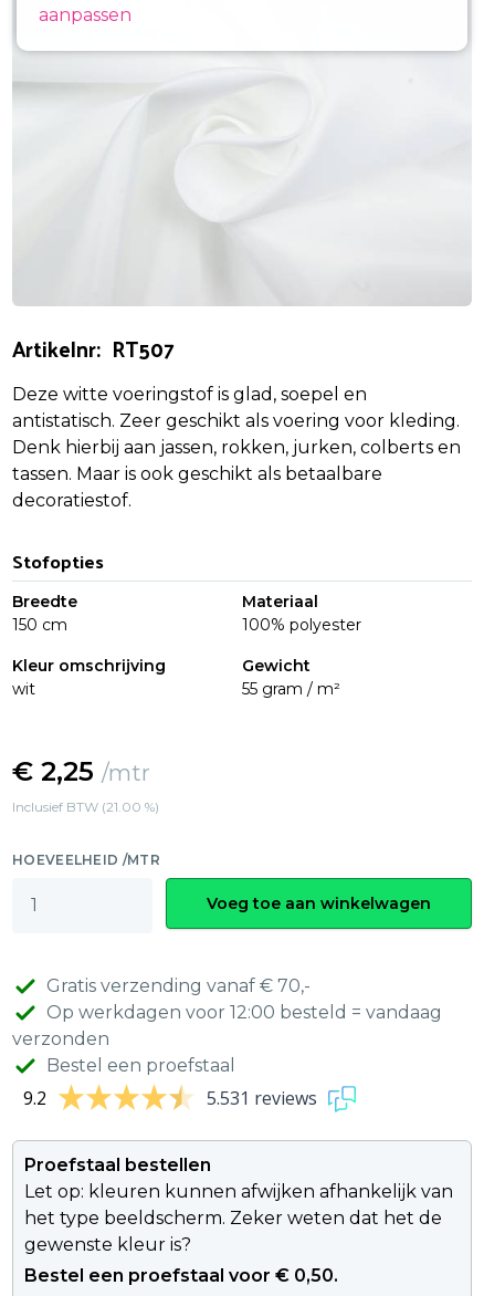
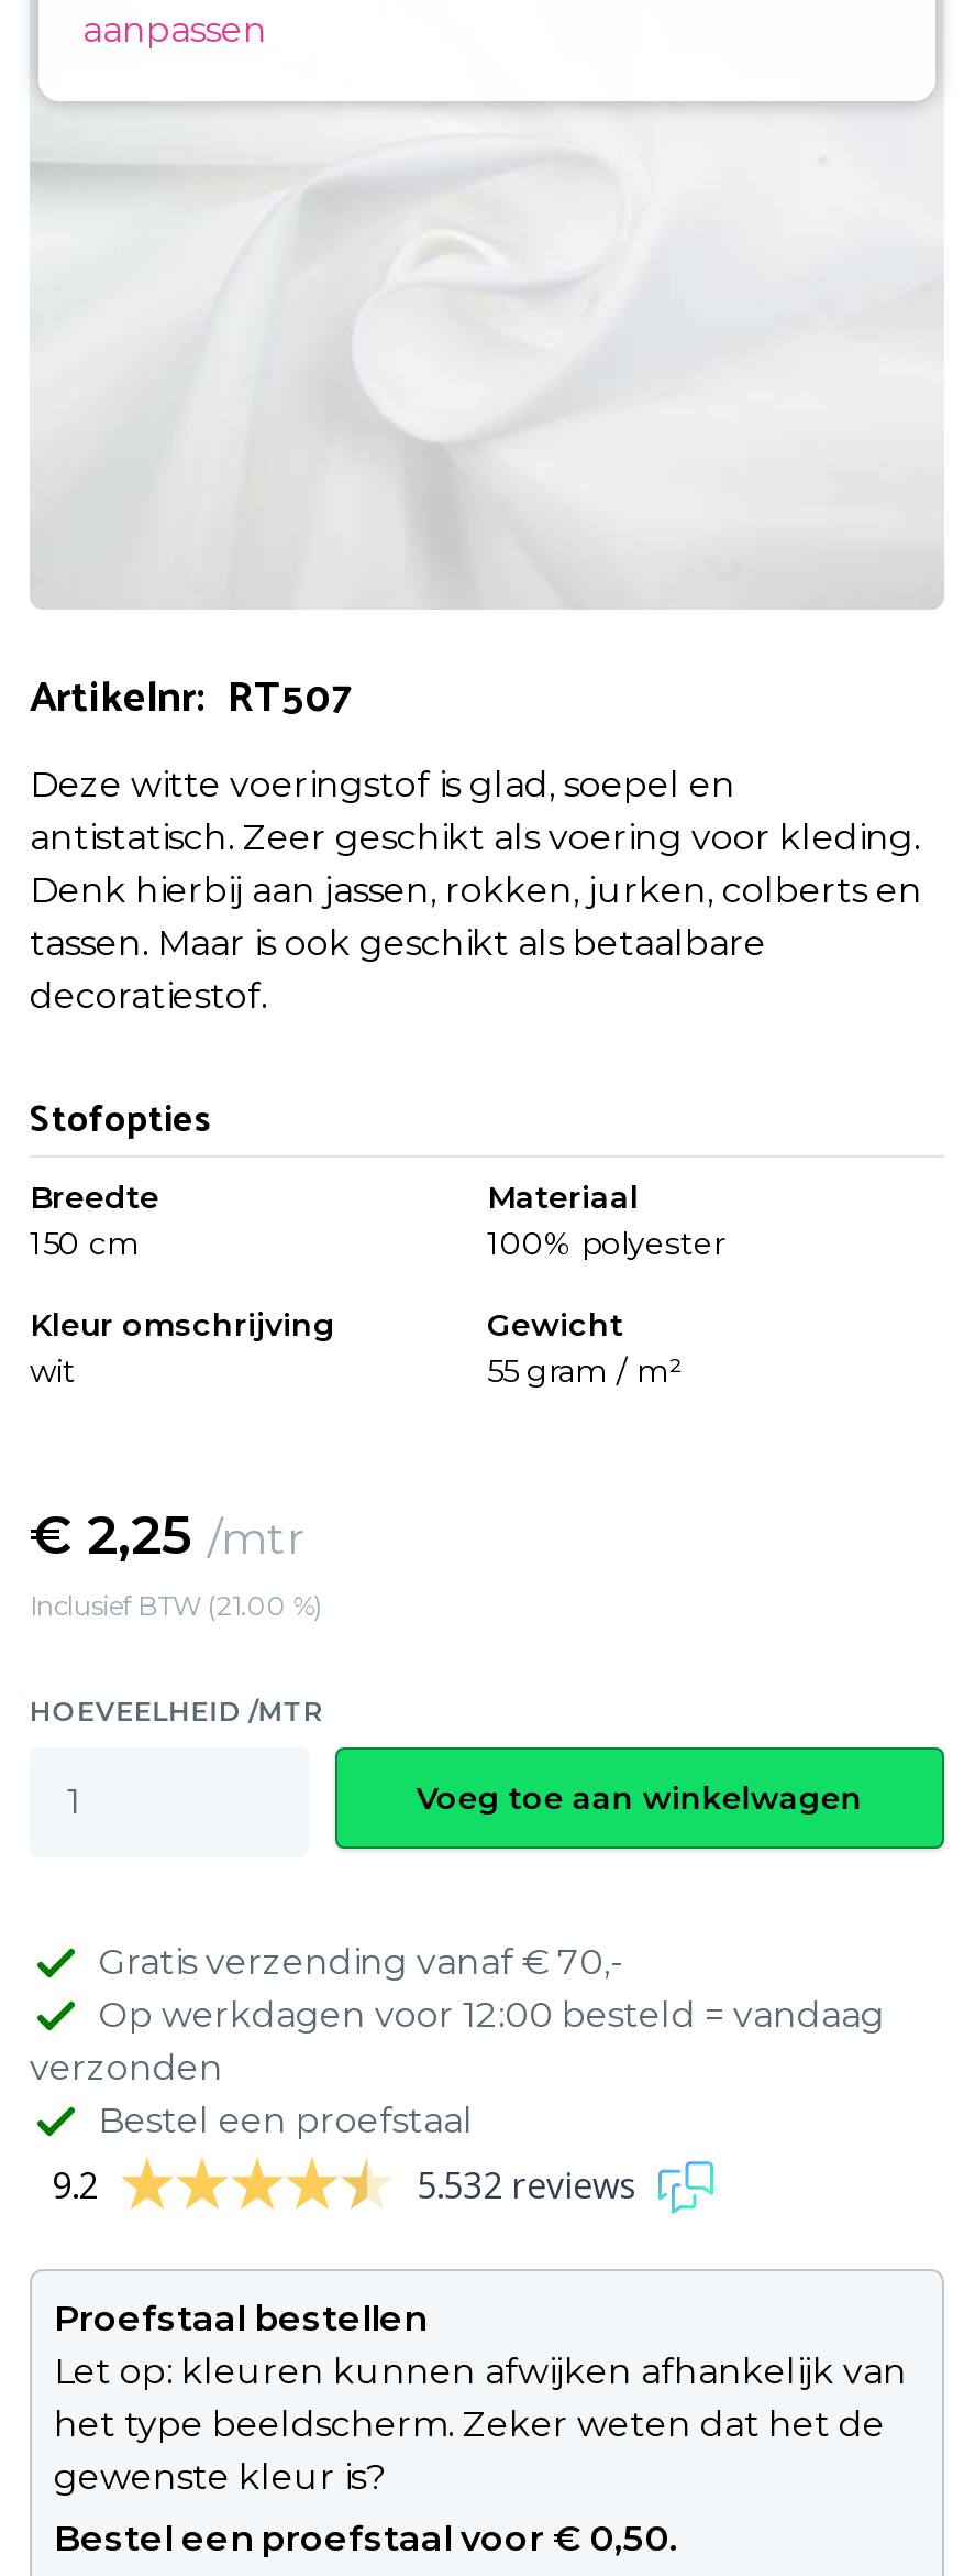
- 5.531 reviews
+ 5.532 reviews
